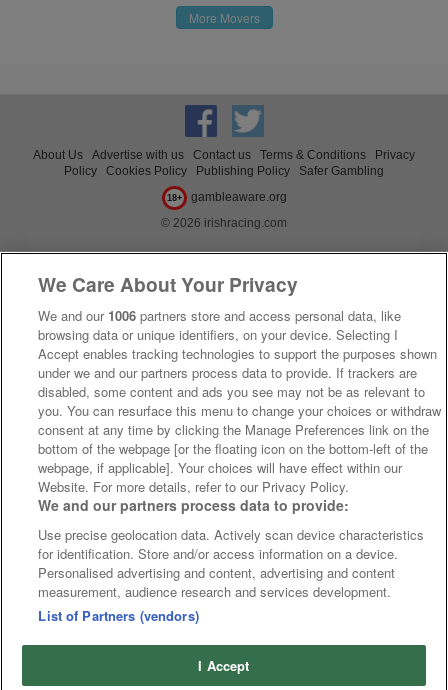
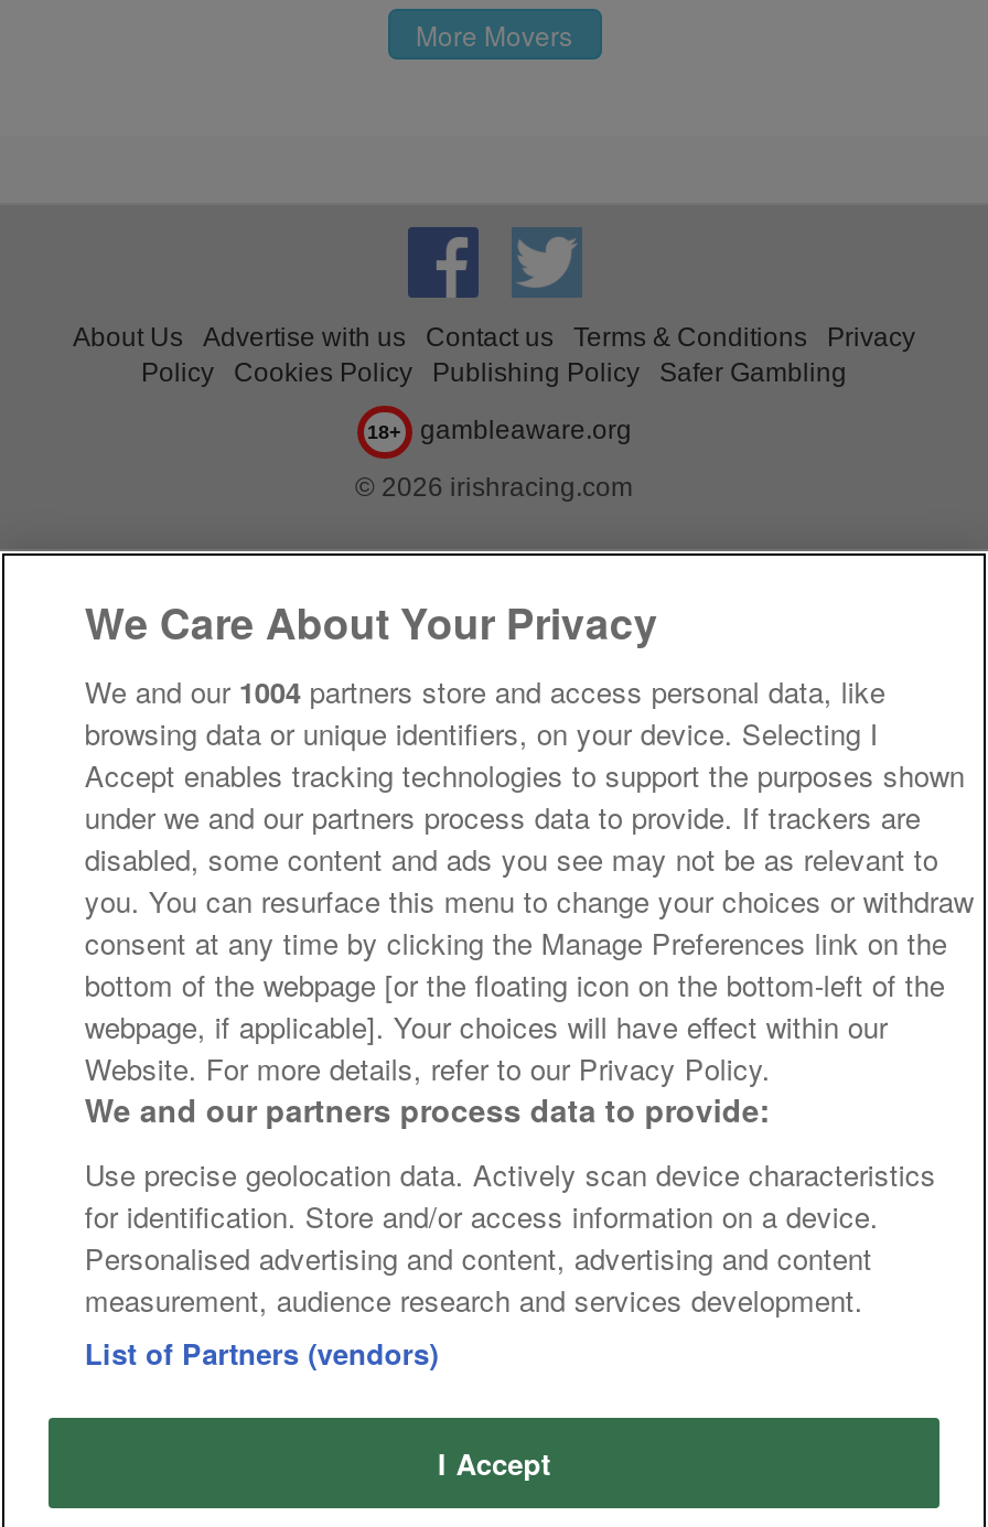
- We and our 1006 partners store and access personal data, like
+ We and our 1004 partners store and access personal data, like
